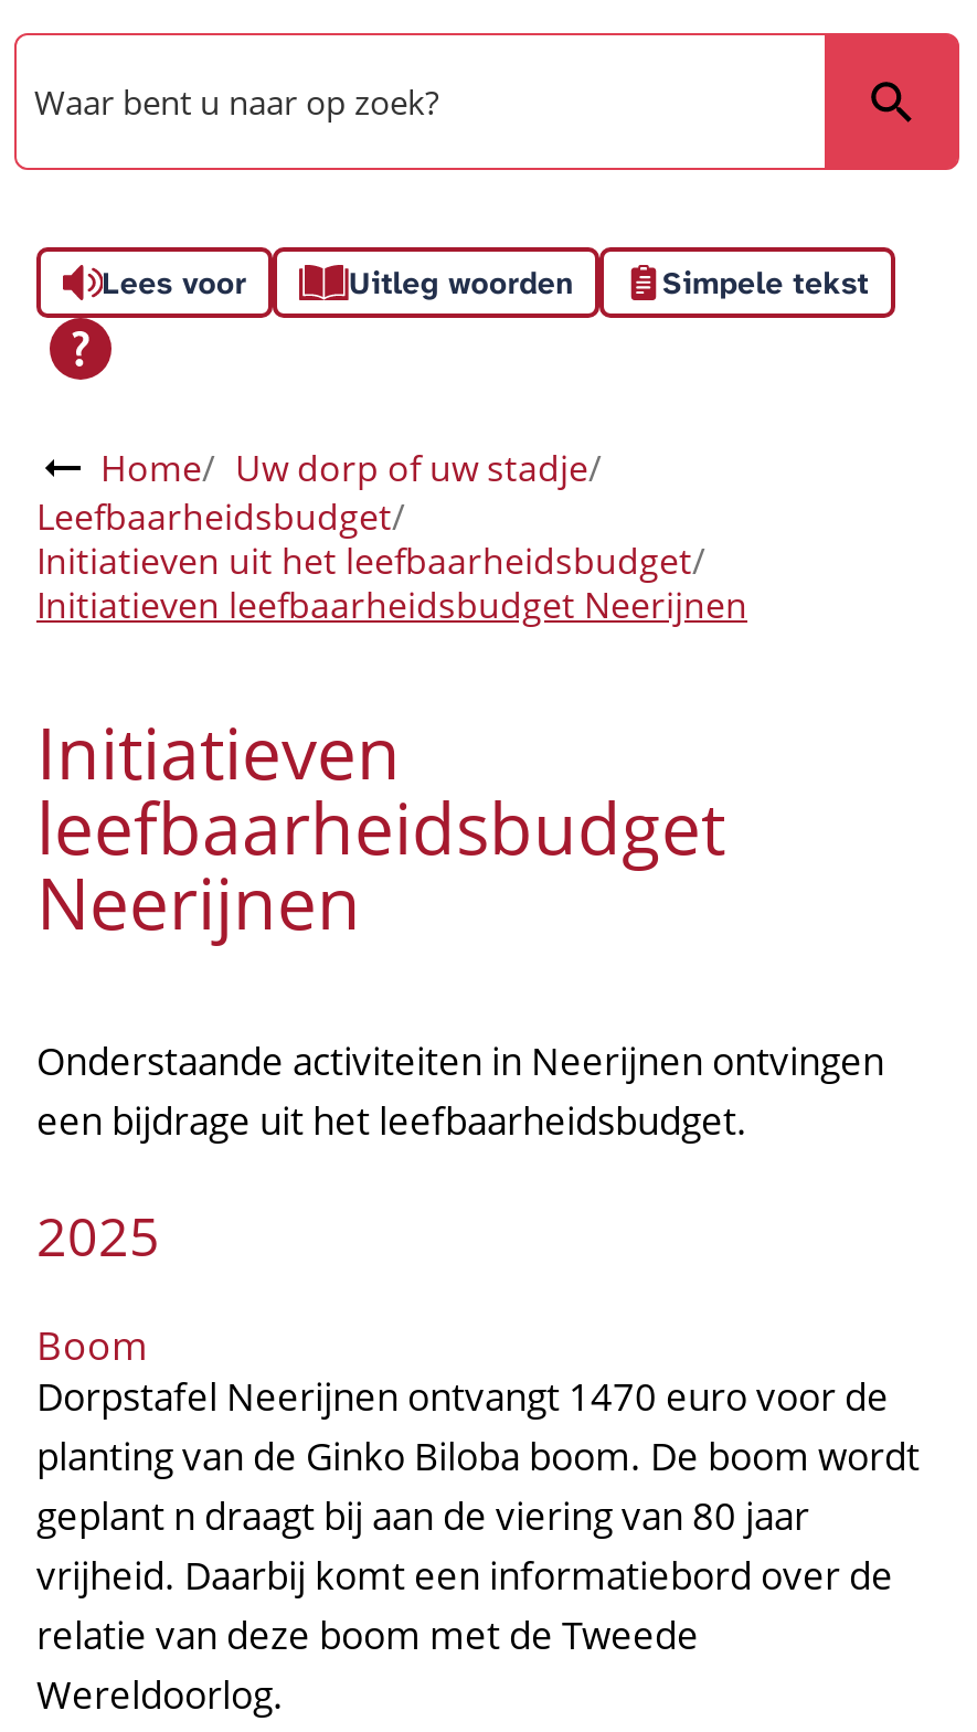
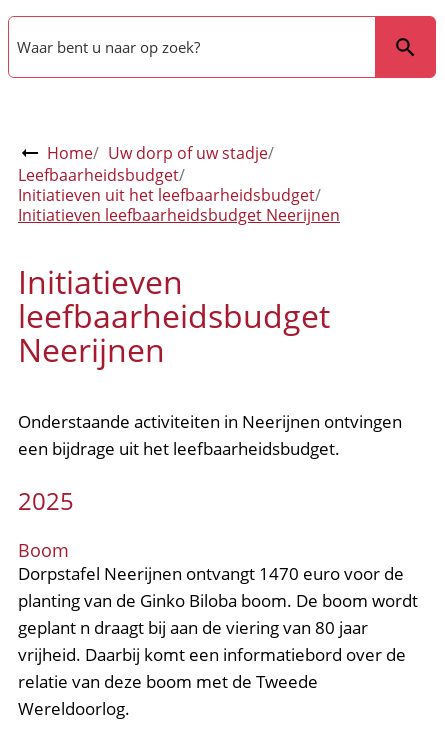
- Lees voor
- Uitleg woorden
- Simpele tekst
